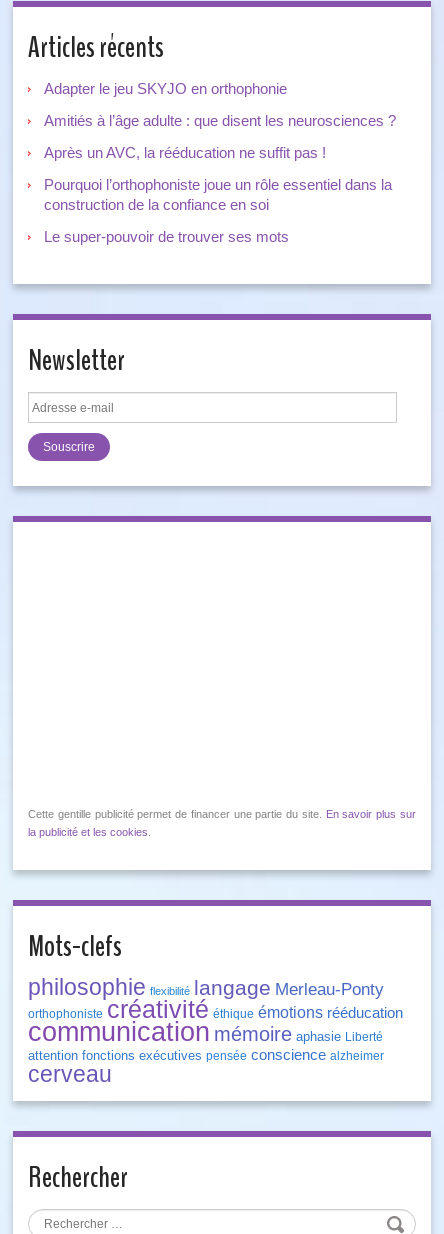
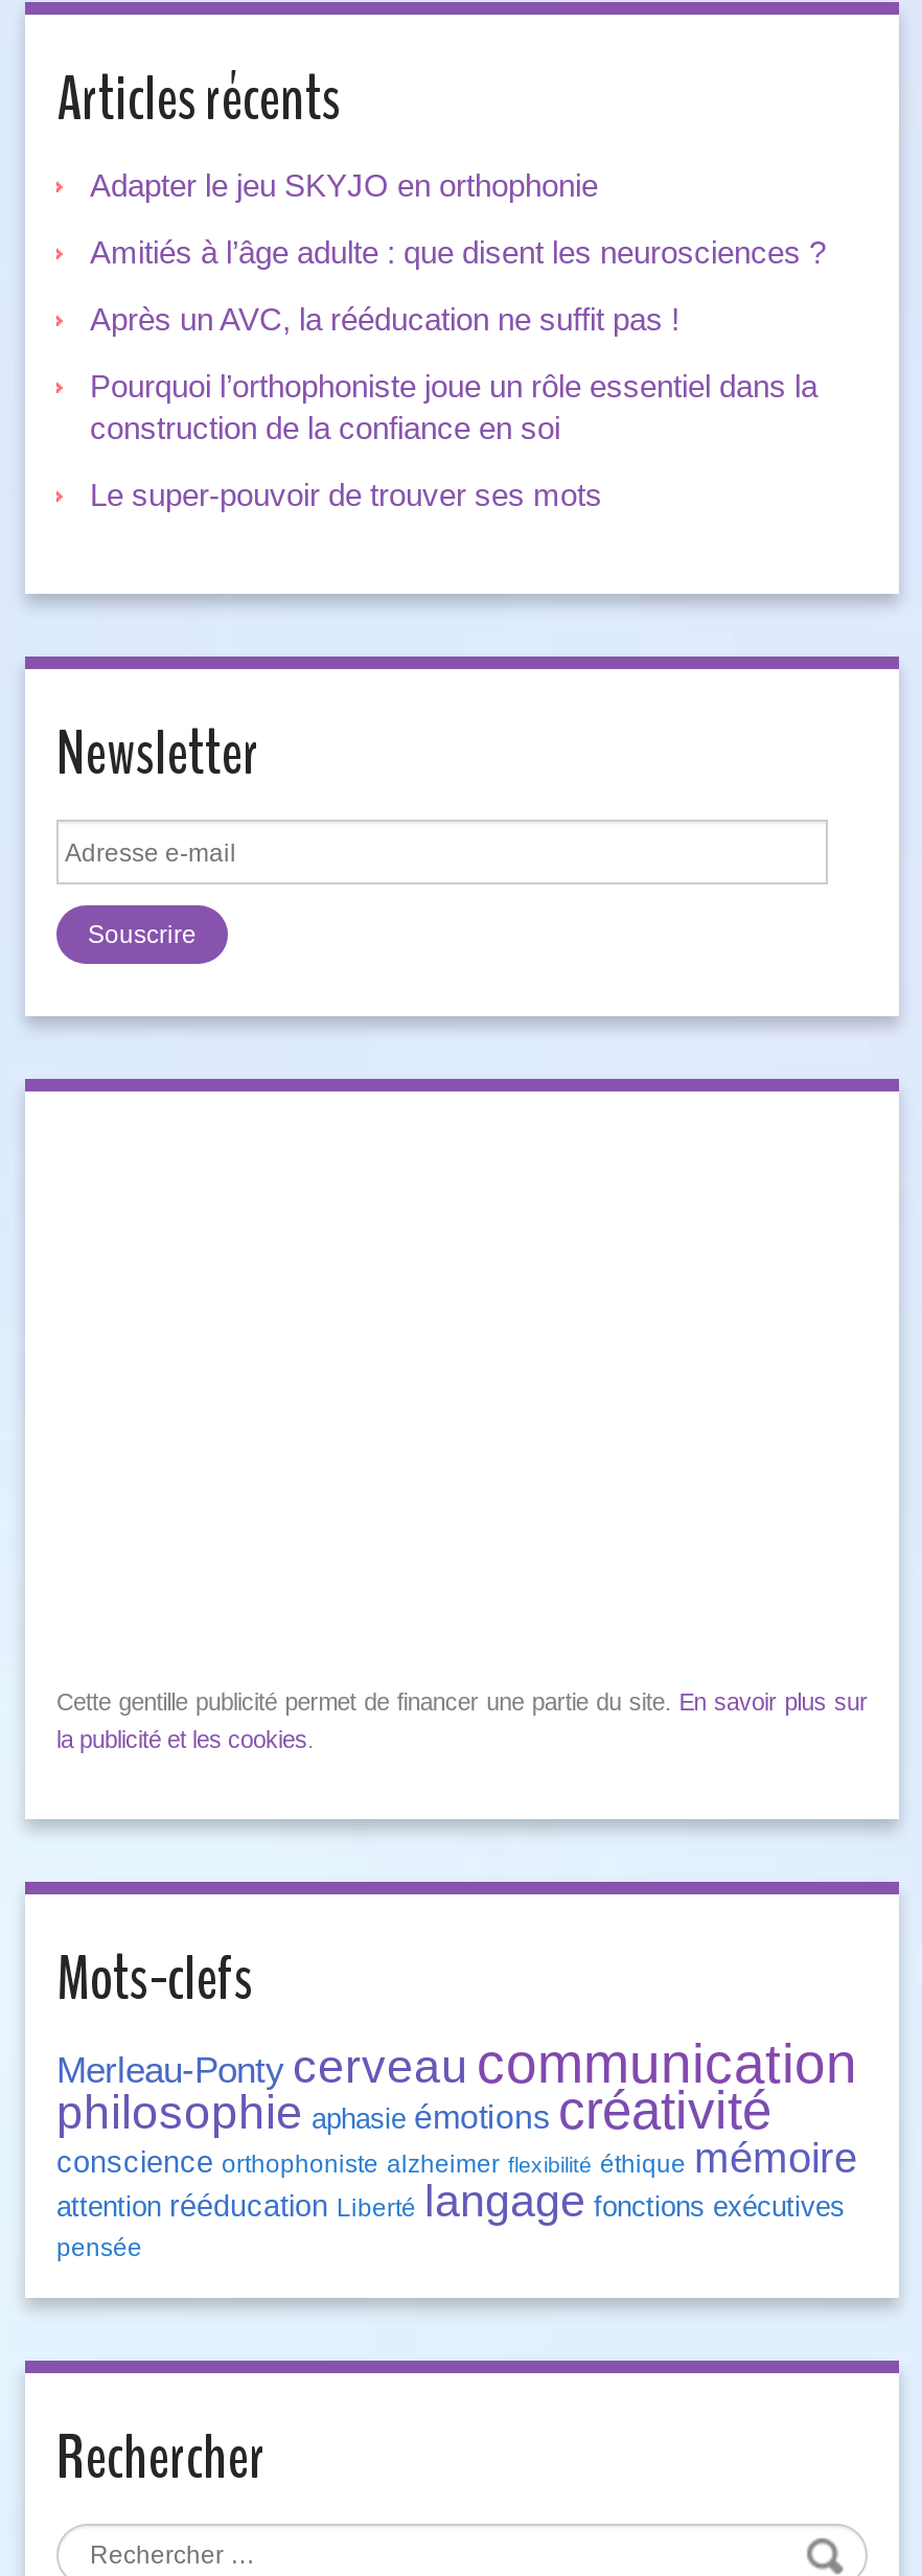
- philosophie flexibilité langage Merleau-Ponty
- orthophoniste créativité éthique émotions rééducation
- communication mémoire aphasie Liberté
- attention fonctions exécutives pensée conscience alzheimer
- cerveau
+ Merleau-Ponty cerveau communication
+ philosophie aphasie émotions créativité
+ conscience orthophoniste alzheimer flexibilité éthique mémoire
+ attention rééducation Liberté langage fonctions exécutives
+ pensée
